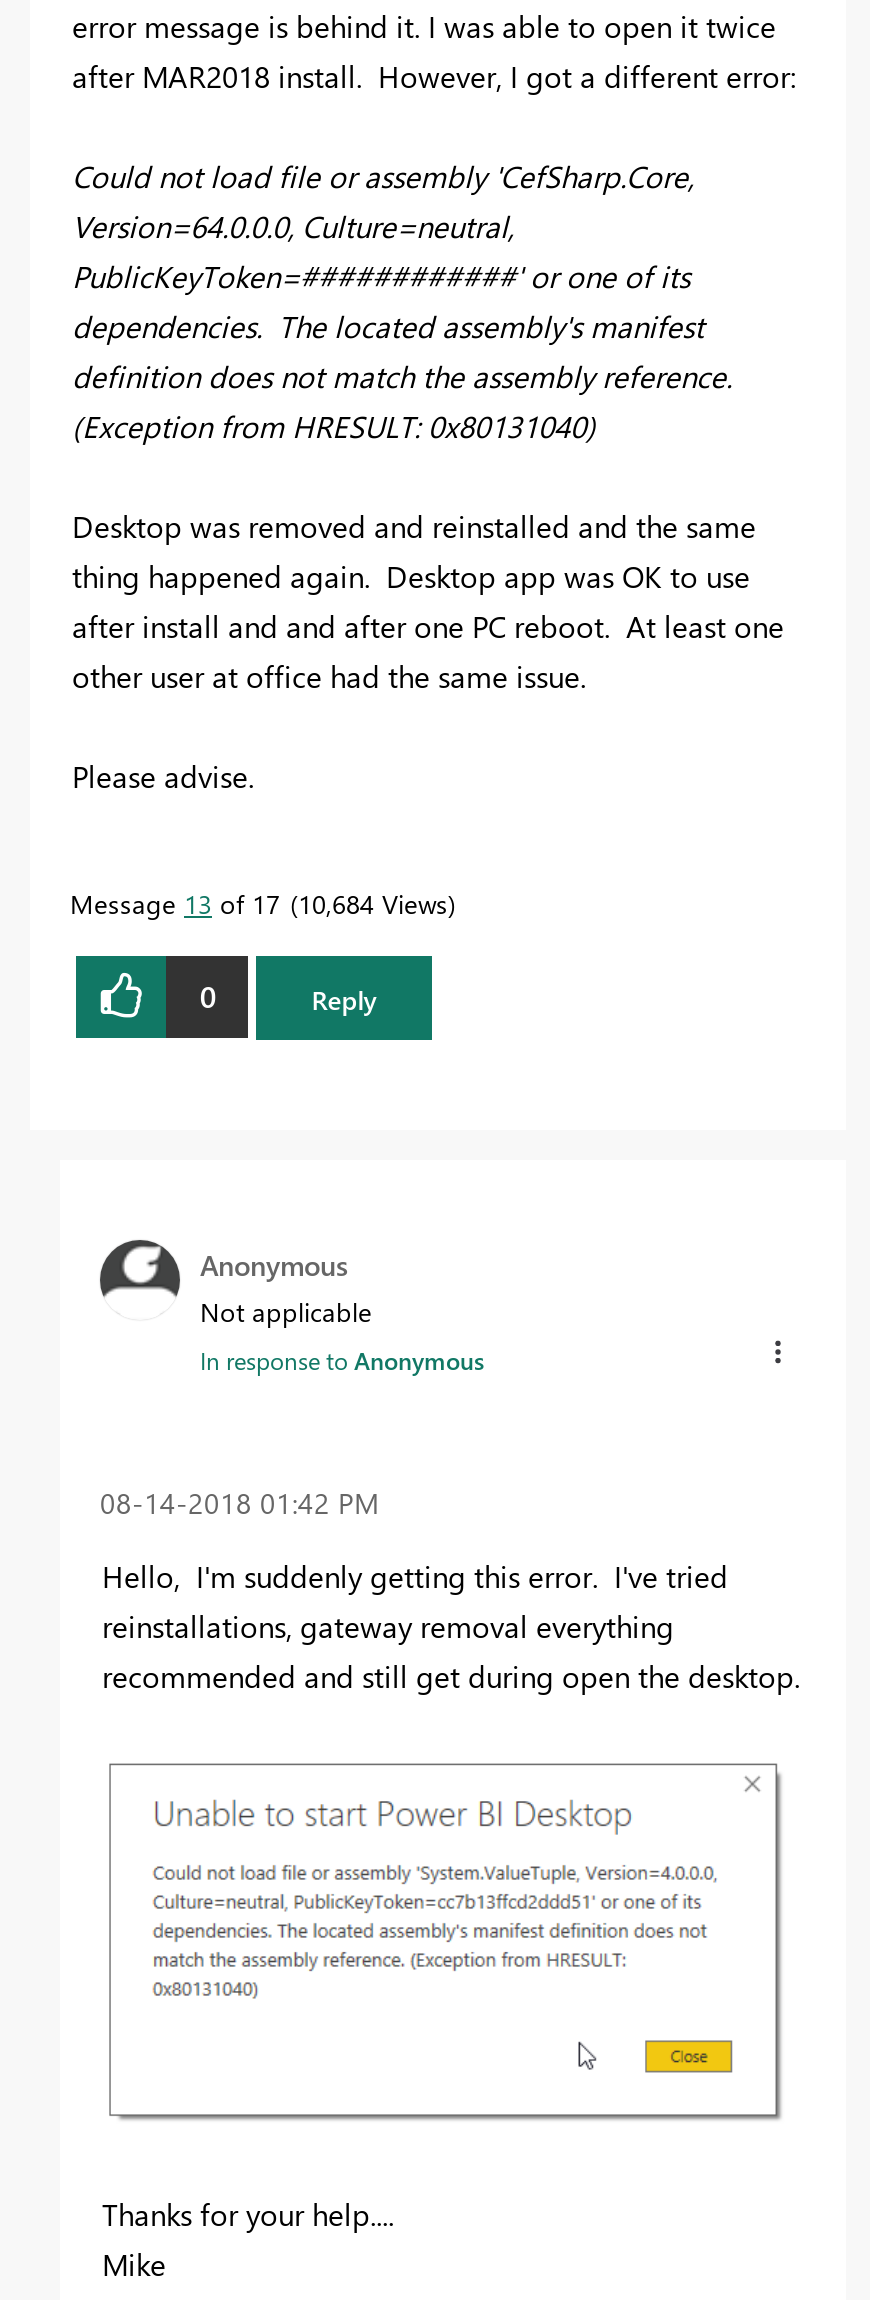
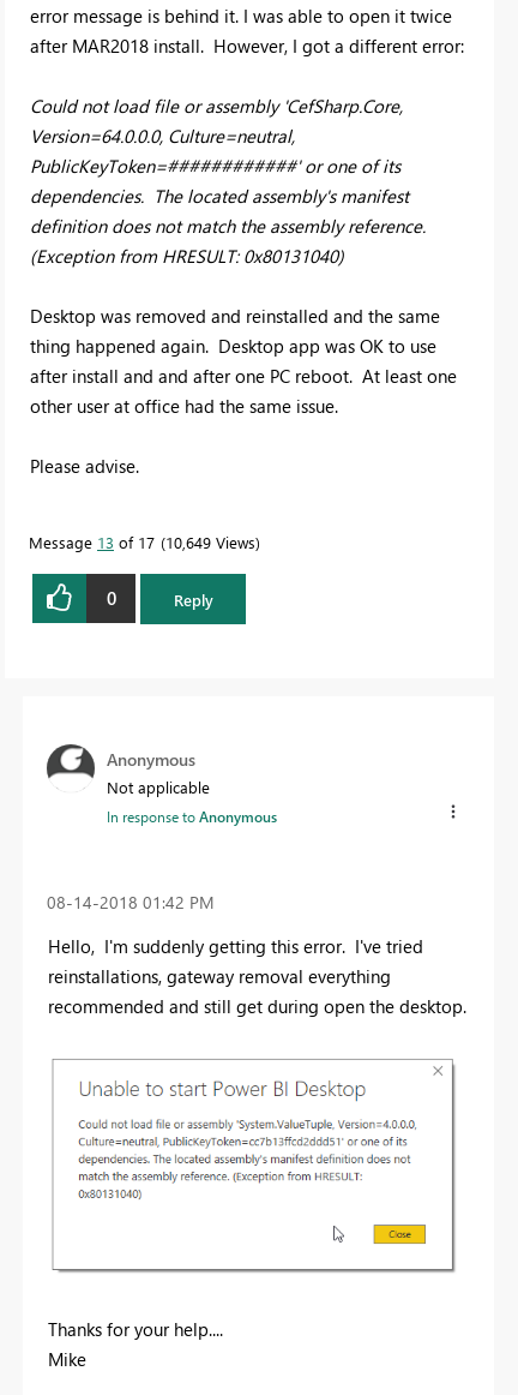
- Message 13 of 17 10,684 Views
+ Message 13 of 17 10,649 Views
